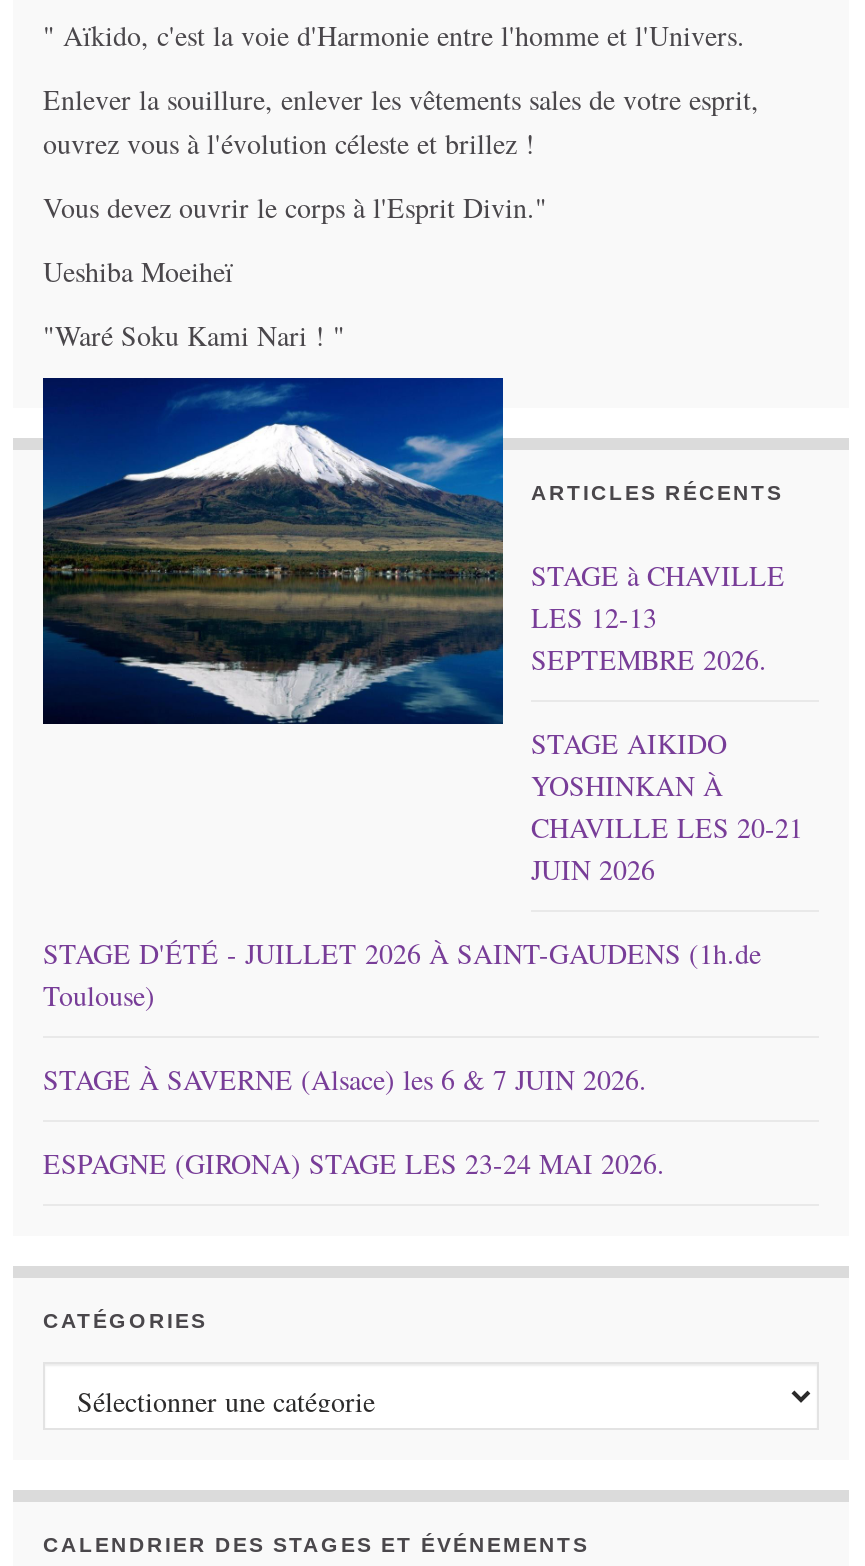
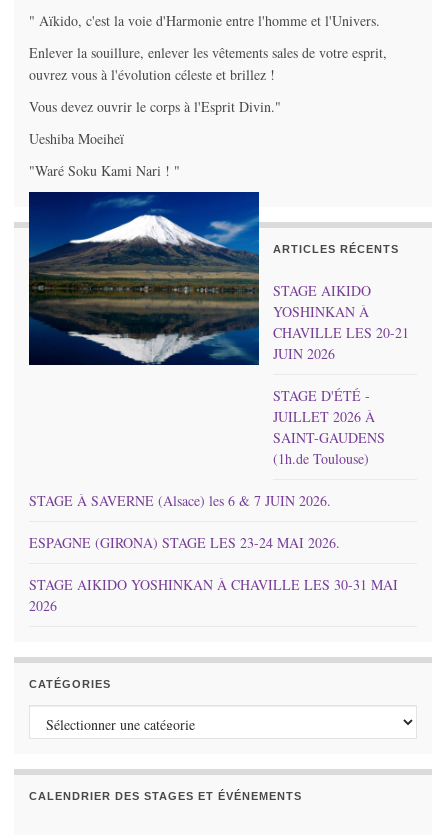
- STAGE à CHAVILLE
- LES 12-13
- SEPTEMBRE 2026.

moved up: STAGE AIKIDO | YOSHINKAN À | CHAVILLE LES 20-21 | JUIN 2026

+ [image]

moved up: STAGE À SAVERNE (Alsace) les 6 & 7 JUIN 2026. | ESPAGNE (GIRONA) STAGE LES 23-24 MAI 2026.

+ STAGE AIKIDO YOSHINKAN À CHAVILLE LES 30-31 MAI
+ 2026
